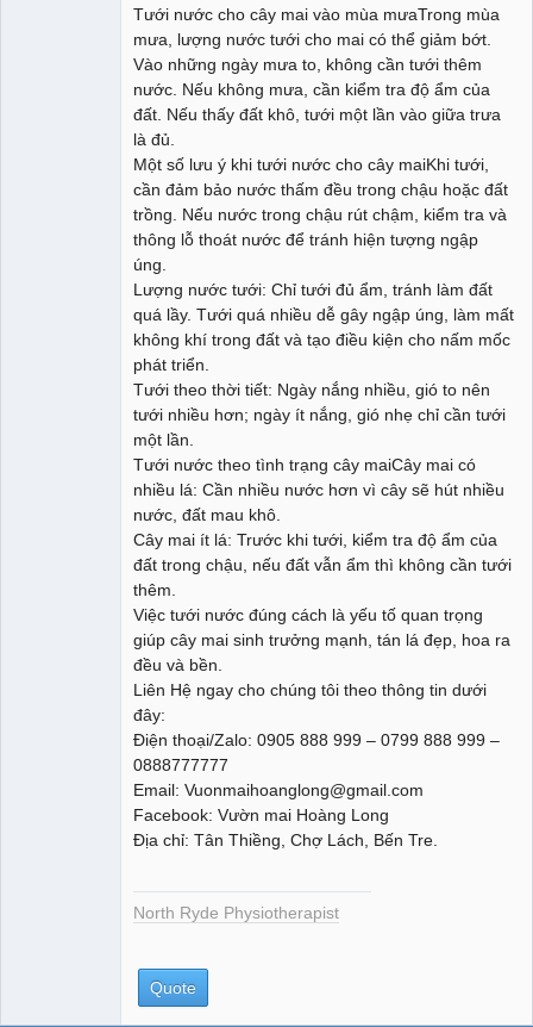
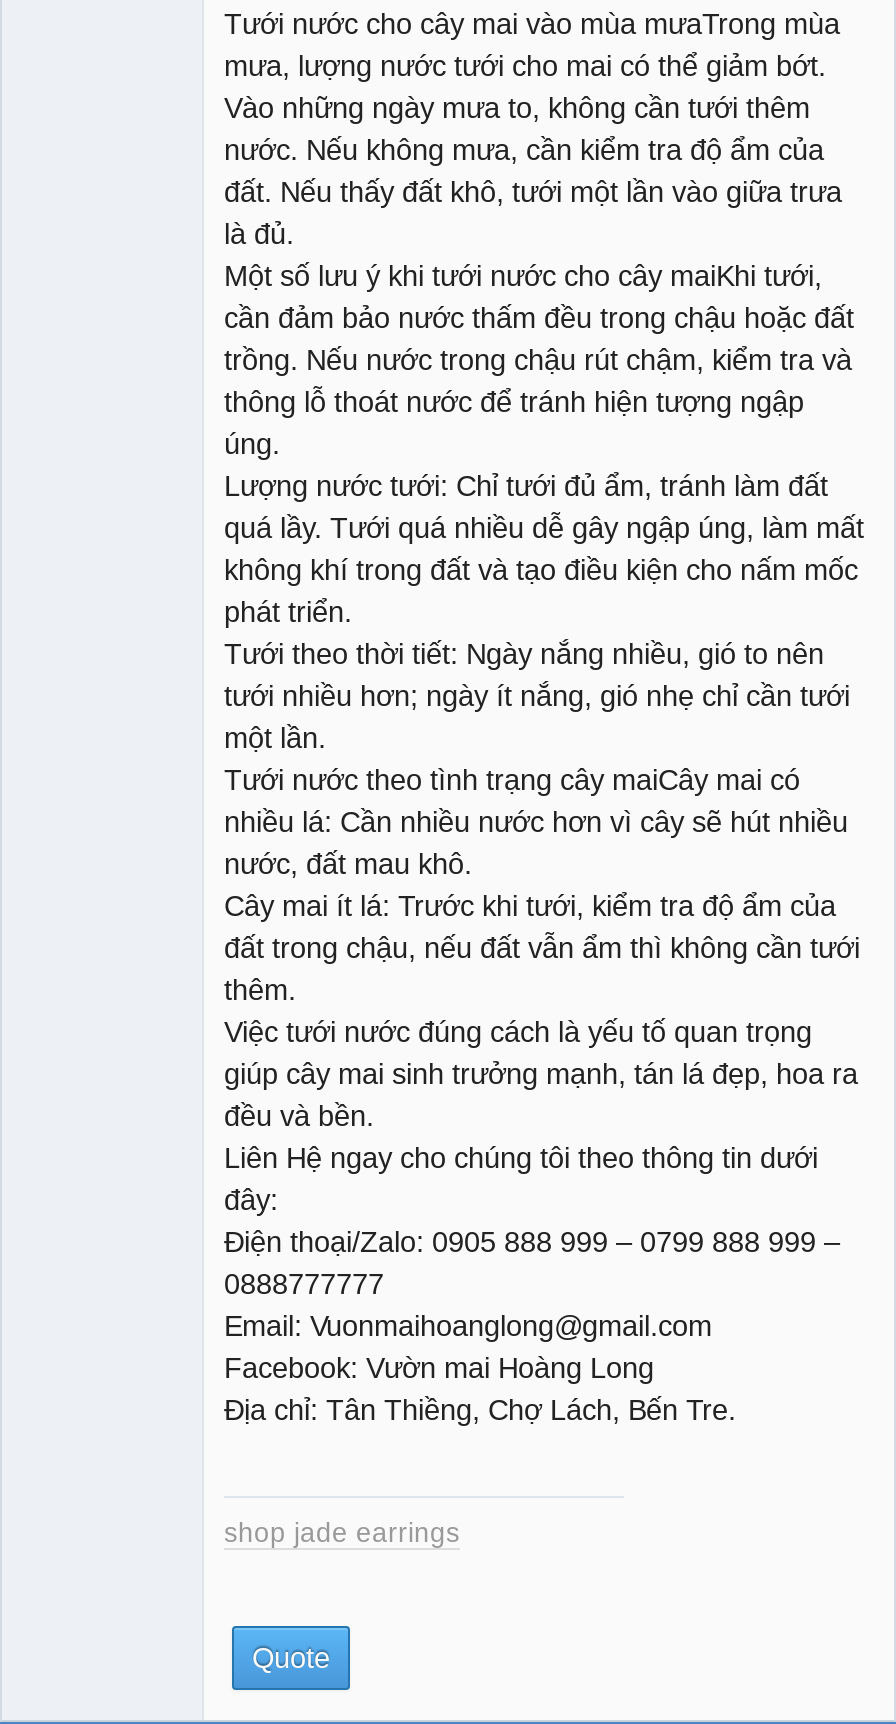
- North Ryde Physiotherapist
+ shop jade earrings
